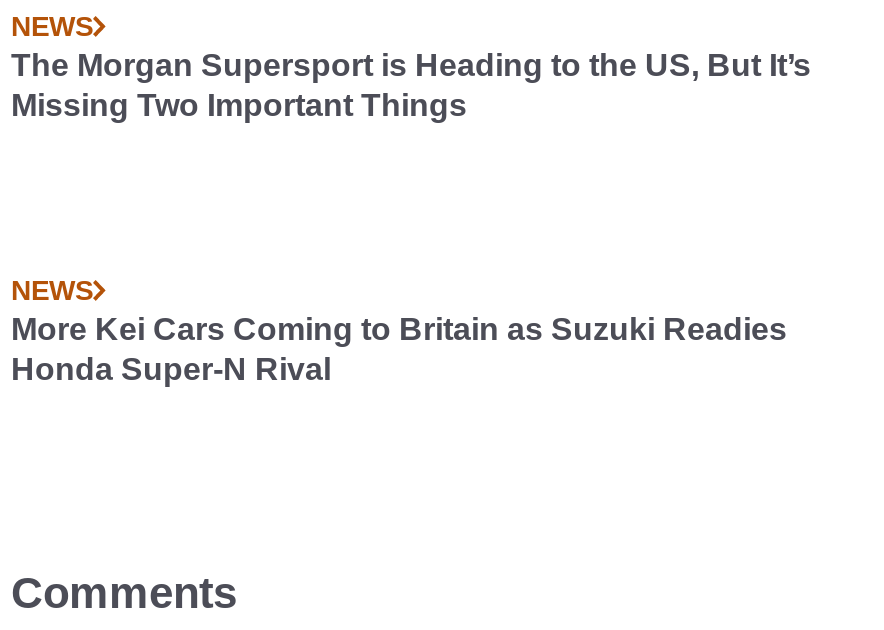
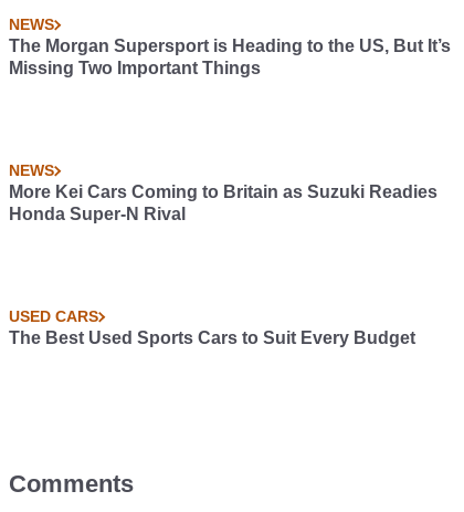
+ USED CARS
+ The Best Used Sports Cars to Suit Every Budget
